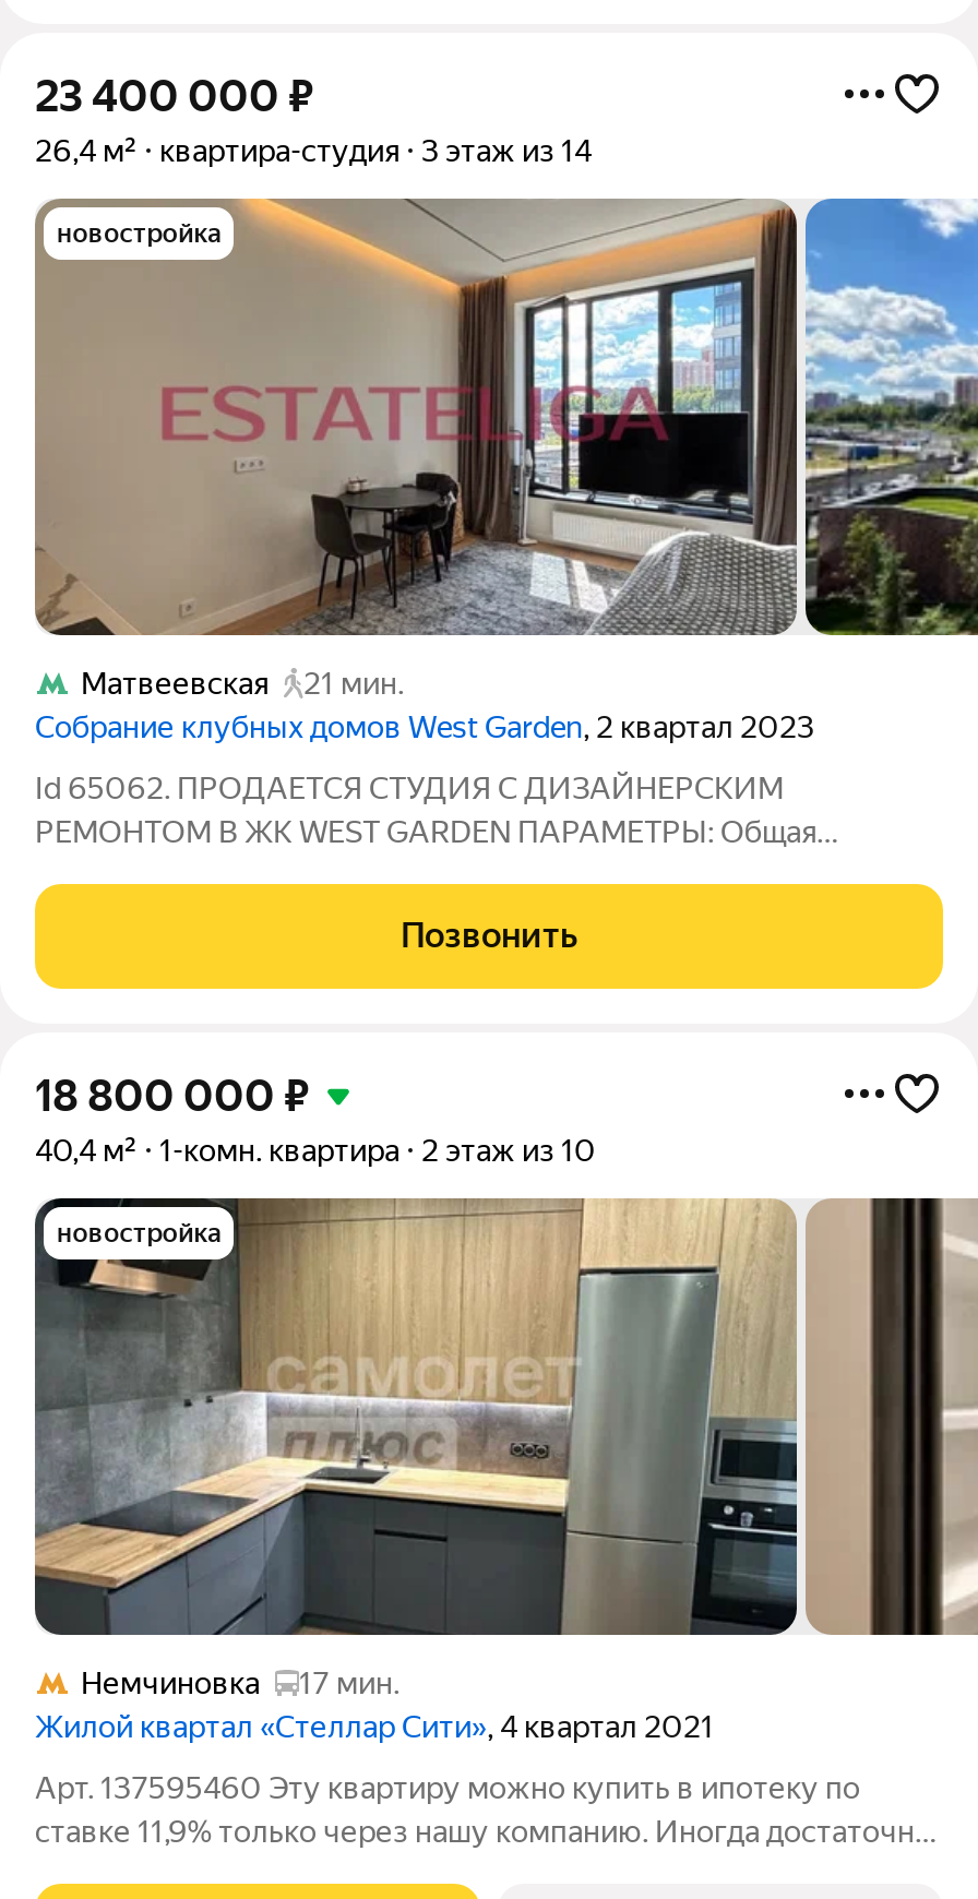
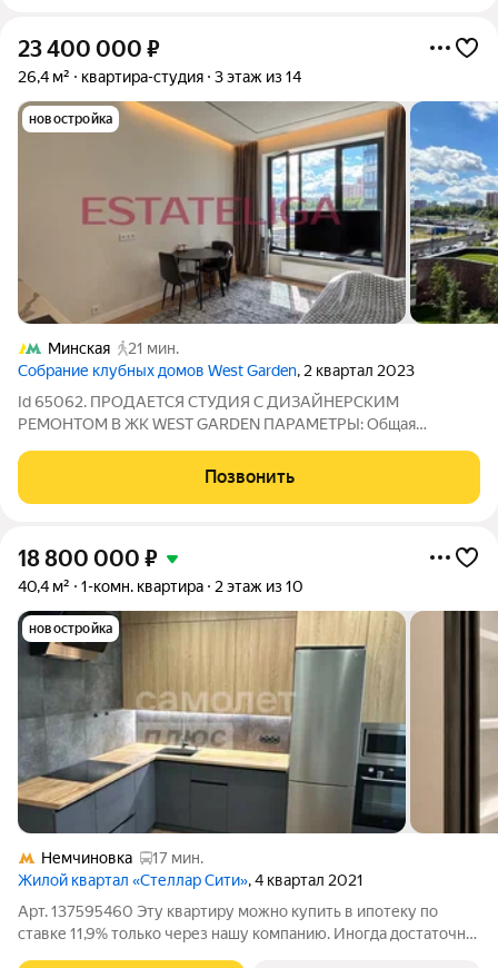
- Матвеевская
+ Минская
